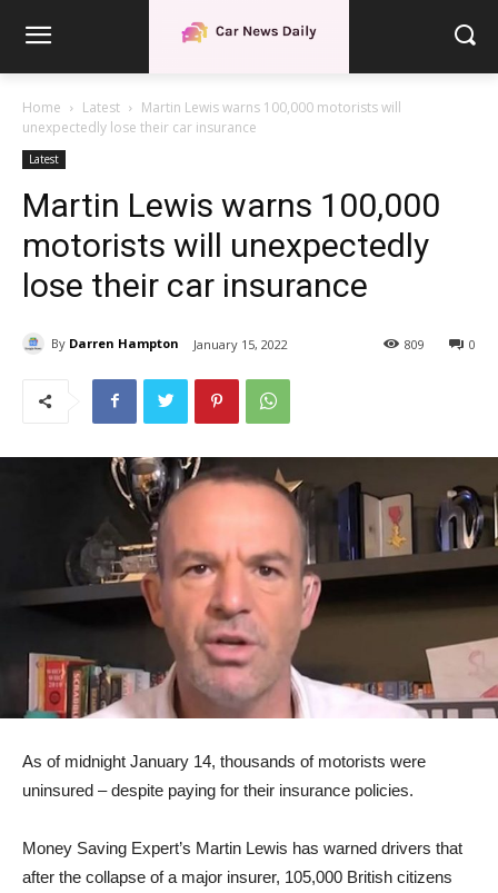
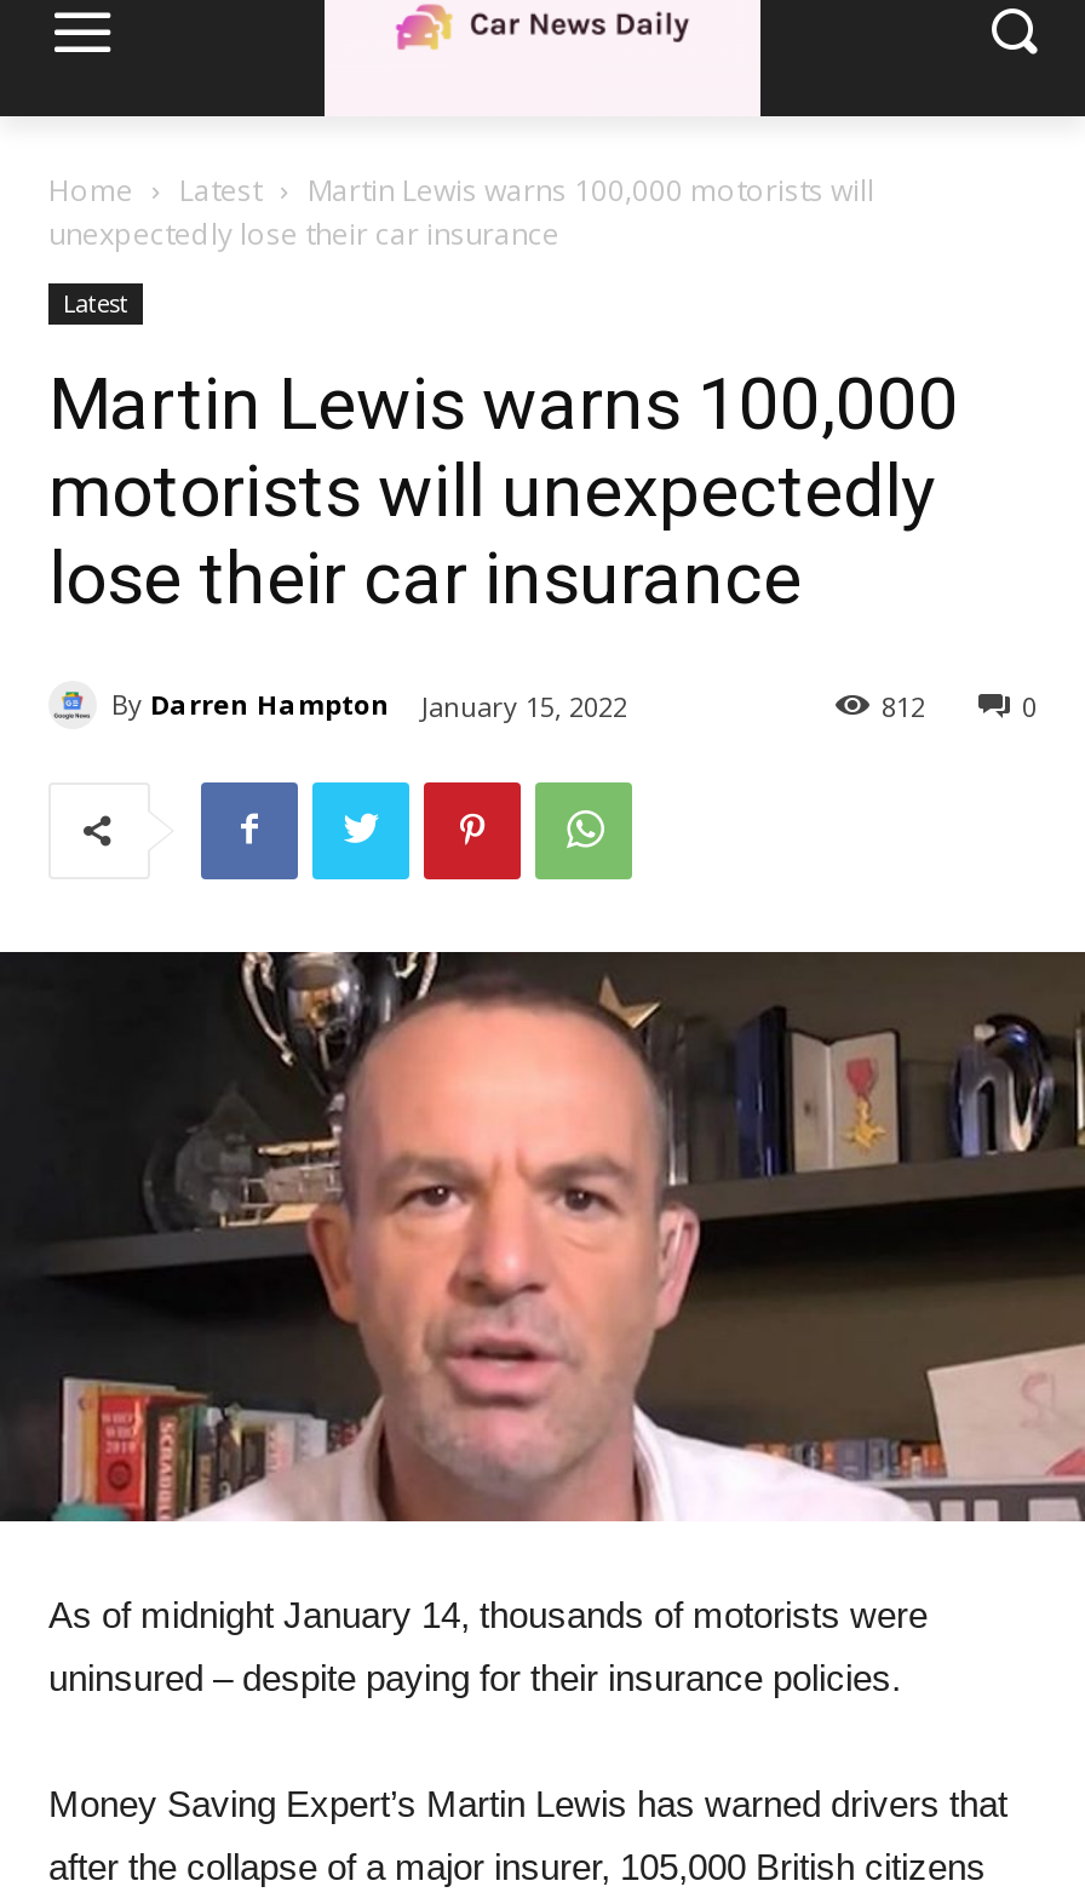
- 809
+ 812
